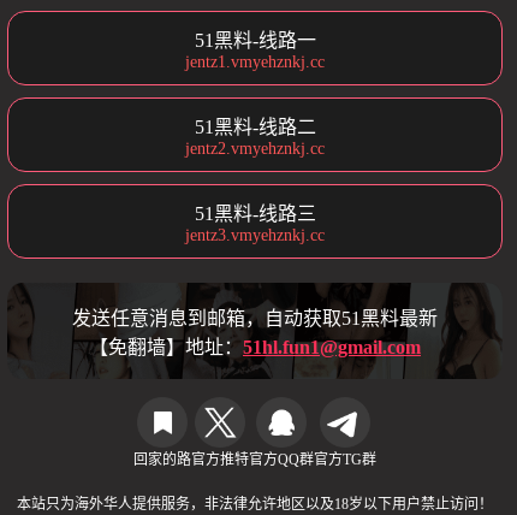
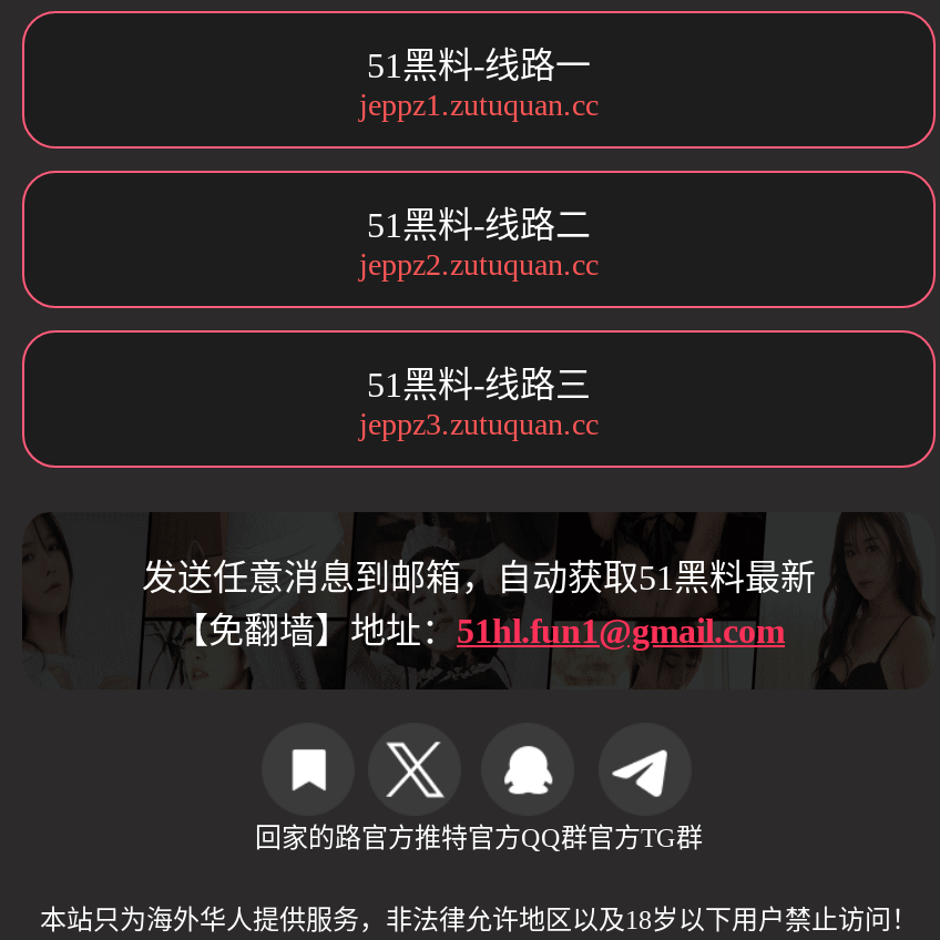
- jentz1.vmyehznkj.cc
+ jeppz1.zutuquan.cc

- jentz2.vmyehznkj.cc
+ jeppz2.zutuquan.cc

- jentz3.vmyehznkj.cc
+ jeppz3.zutuquan.cc
